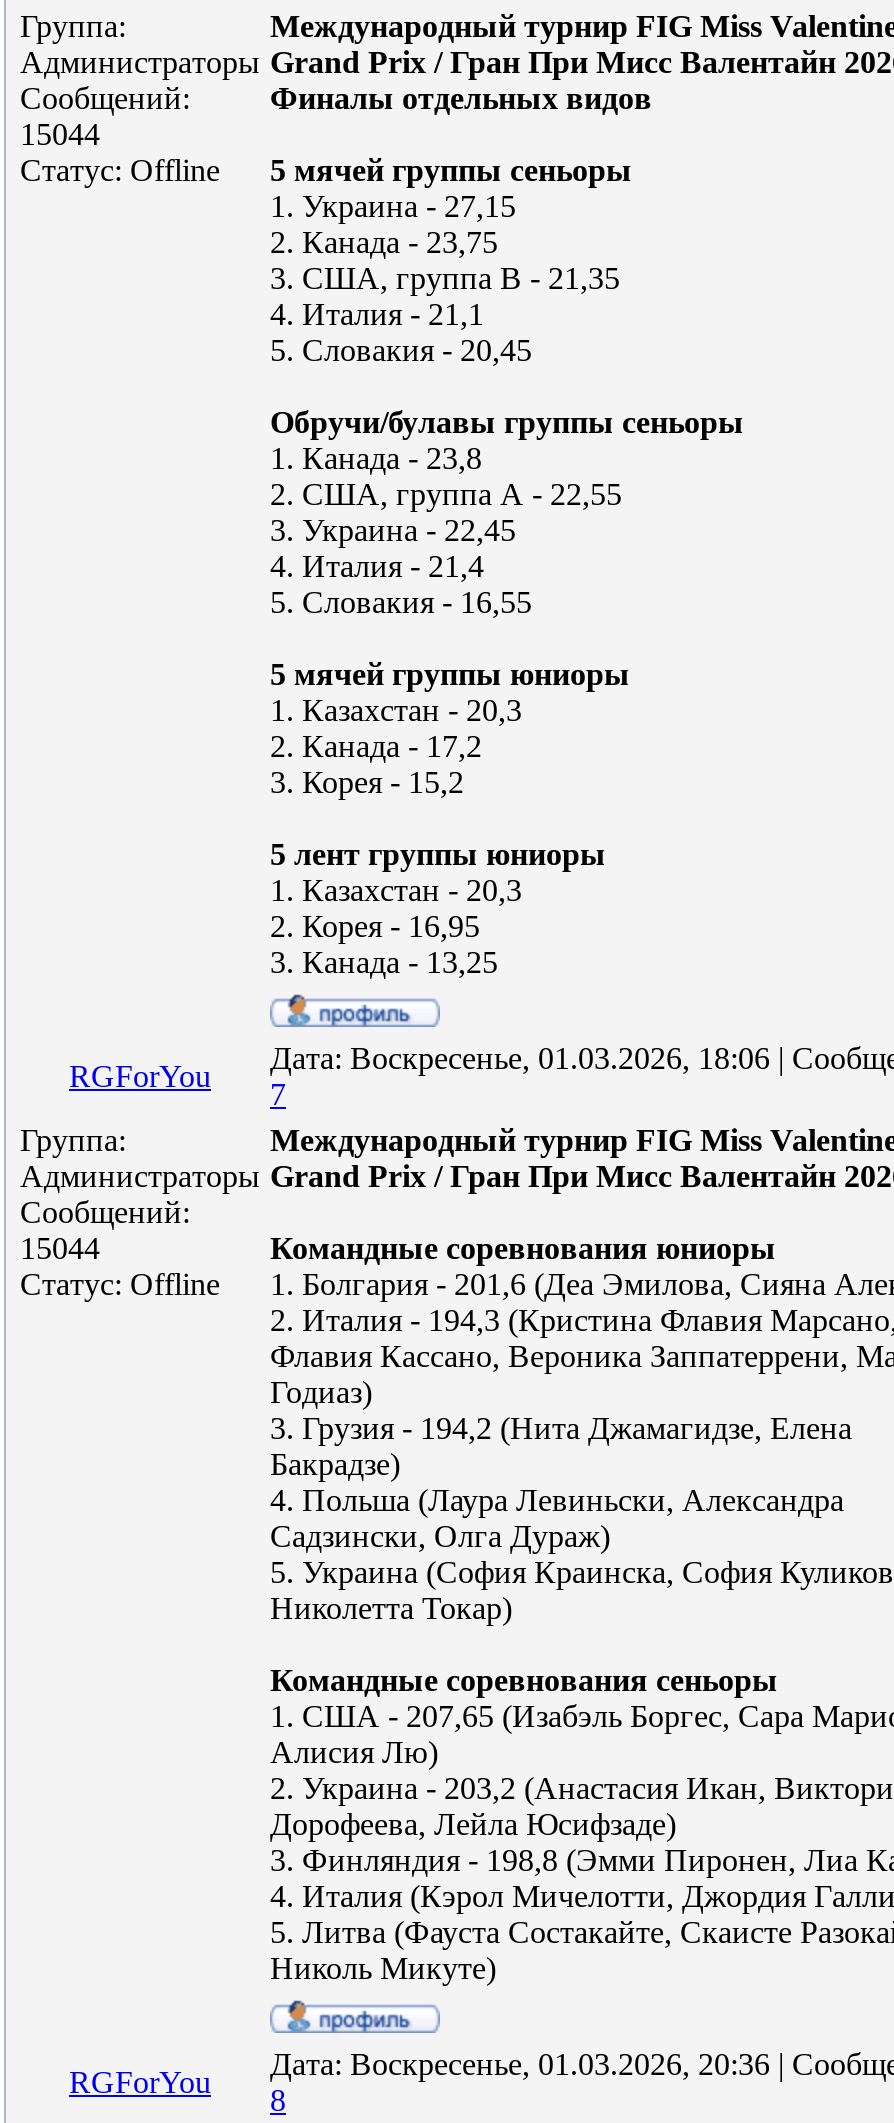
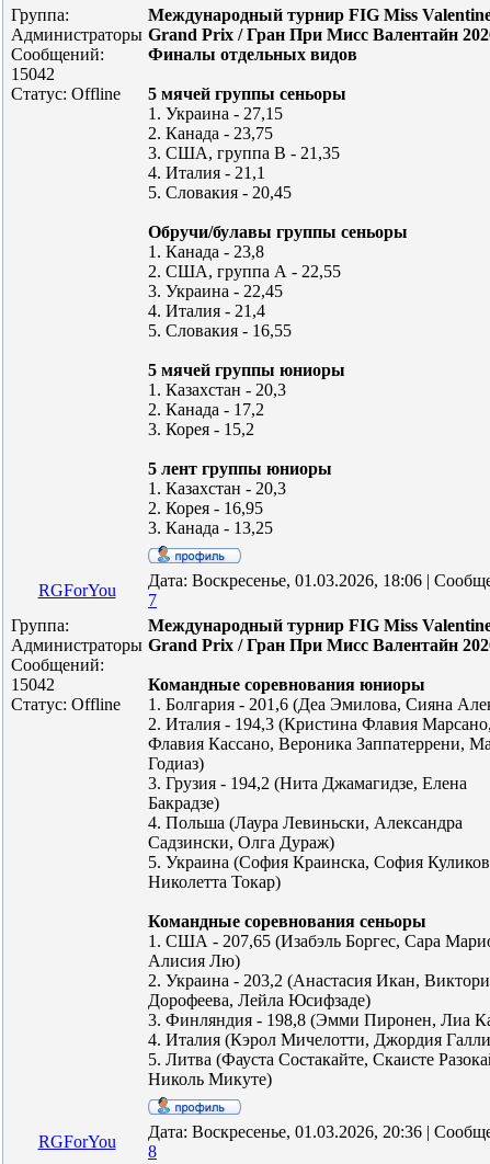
- 15044
+ 15042

- 15044
+ 15042
